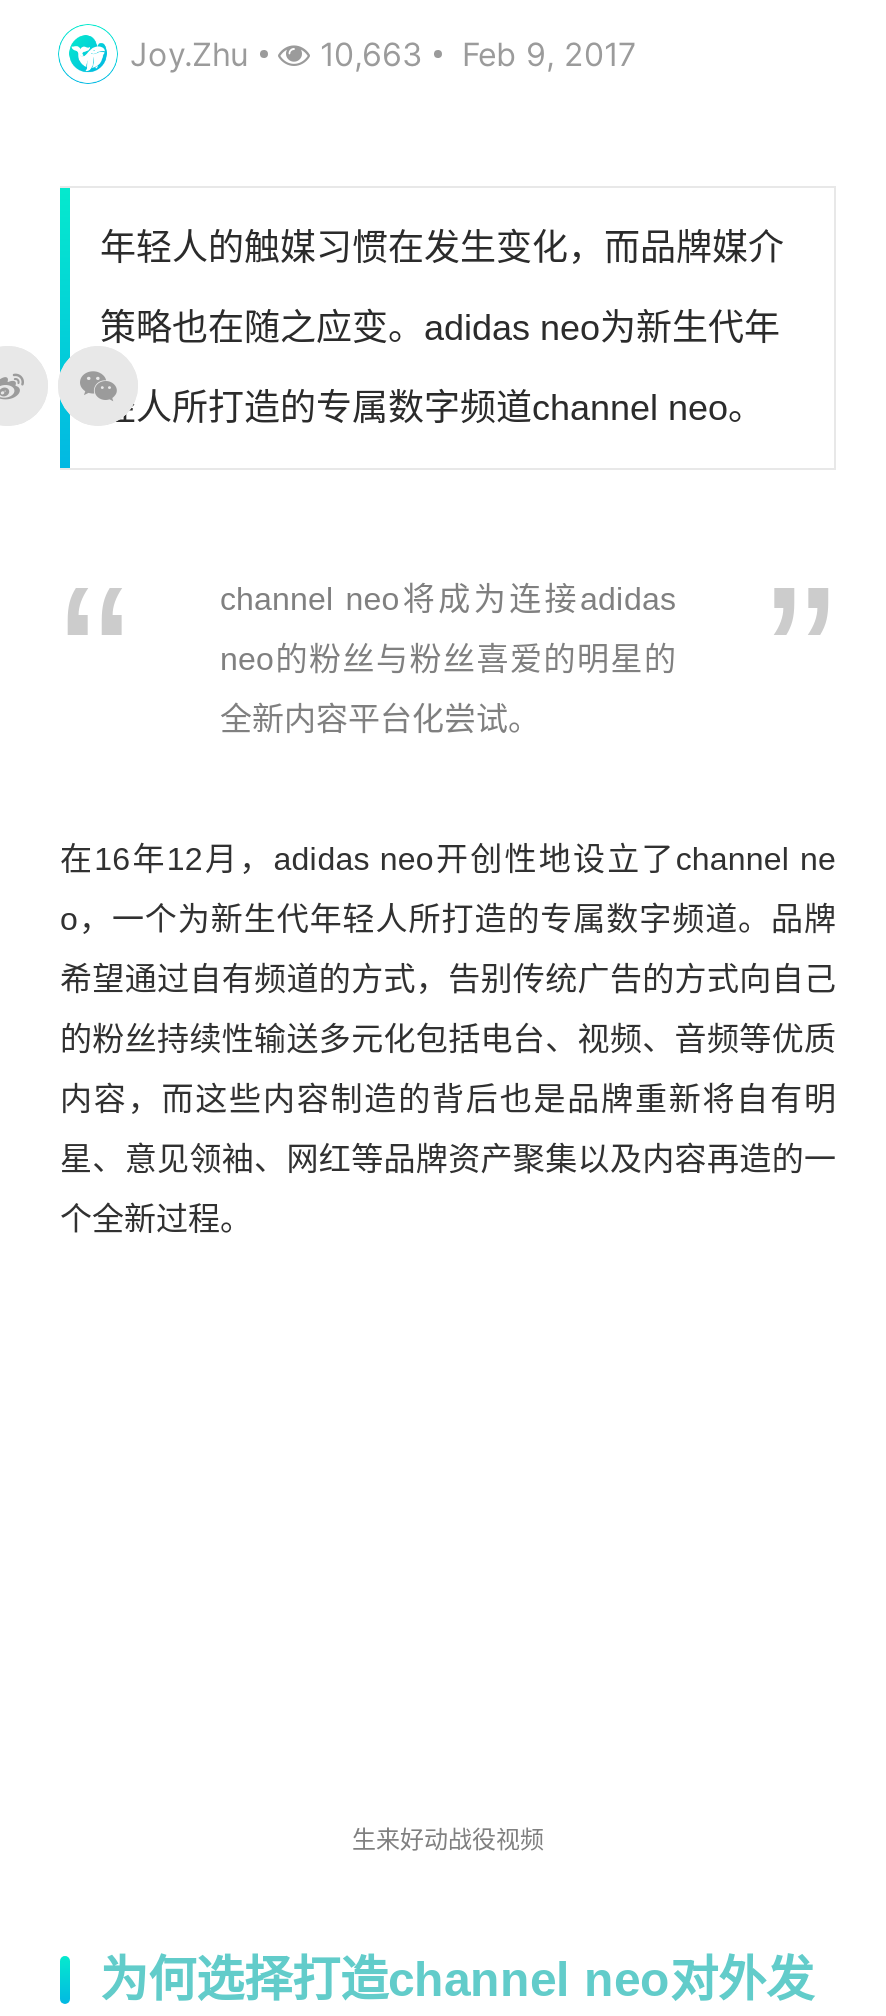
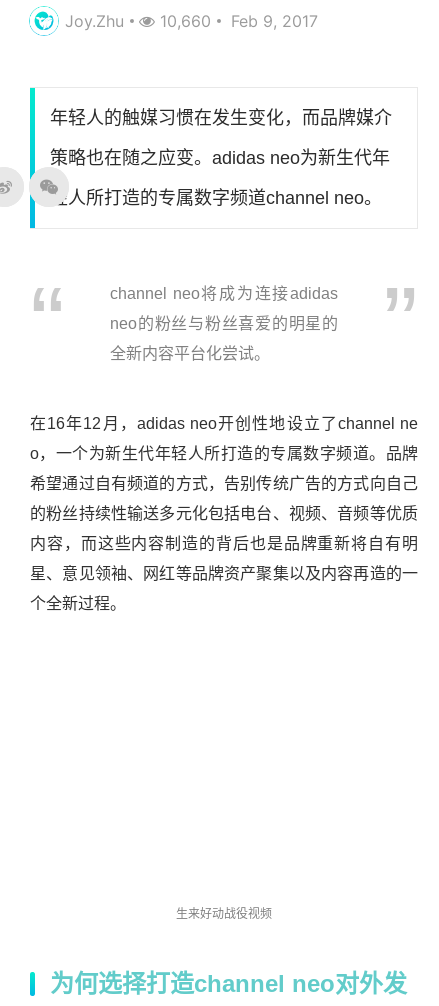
- Joy.Zhu 10,663 Feb 9, 2017
+ Joy.Zhu 10,660 Feb 9, 2017
